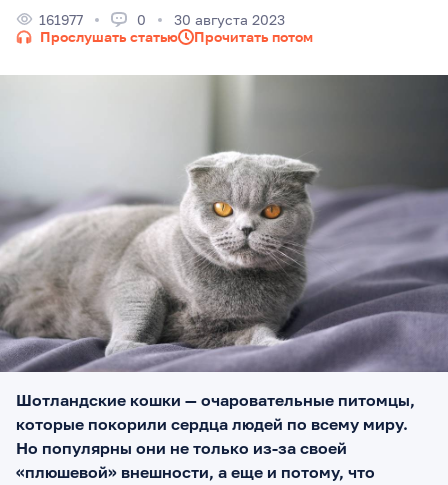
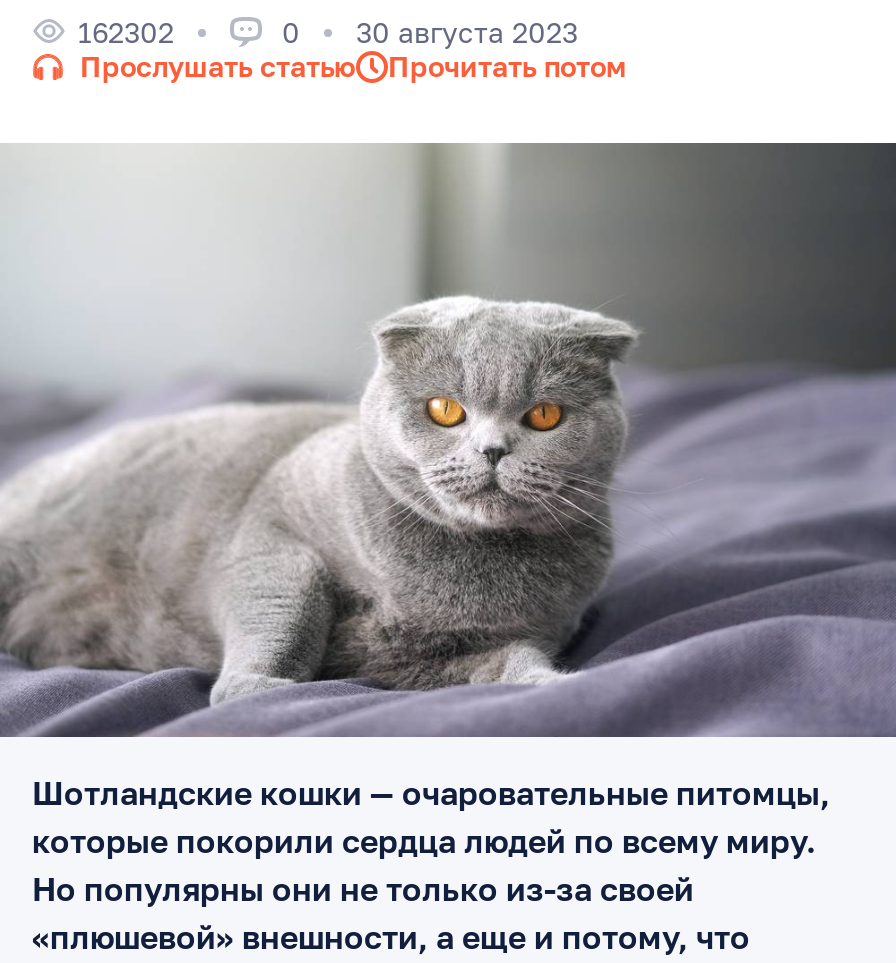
- 161977
+ 162302
